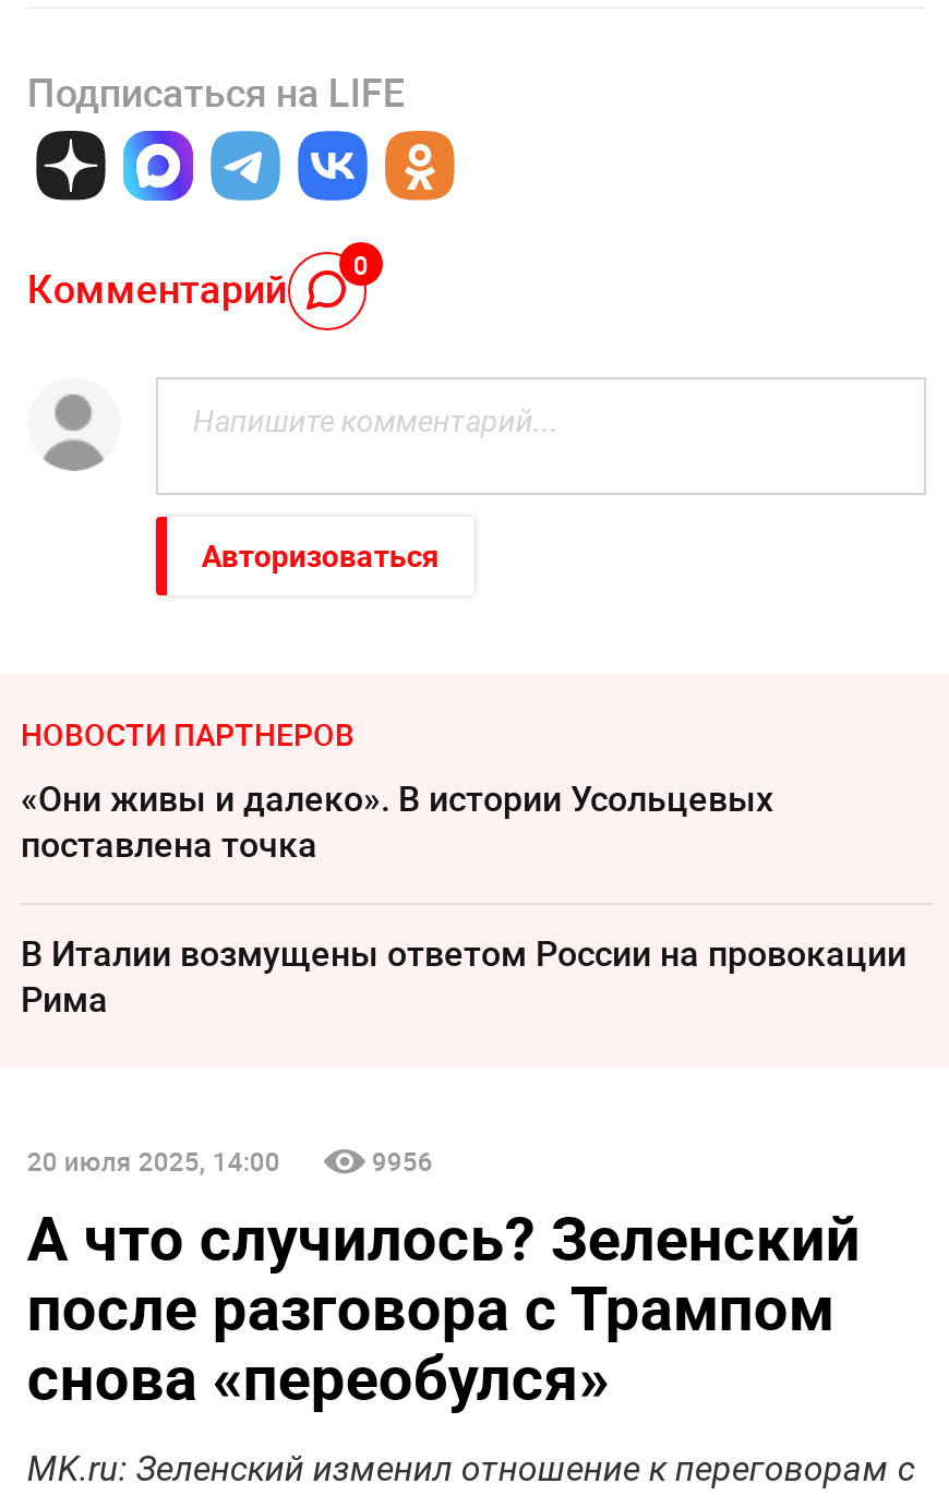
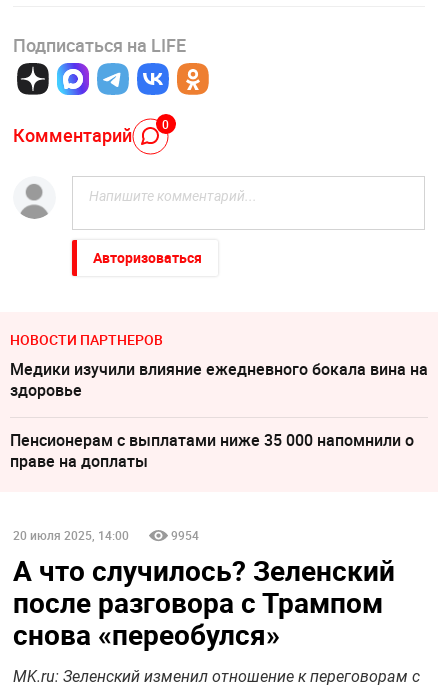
- «Они живы и далеко». В истории Усольцевых
- поставлена точка
+ Медики изучили влияние ежедневного бокала вина на
+ здоровье

- В Италии возмущены ответом России на провокации
- Рима
+ Пенсионерам с выплатами ниже 35 000 напомнили о
+ праве на доплаты

- 9956
+ 9954
